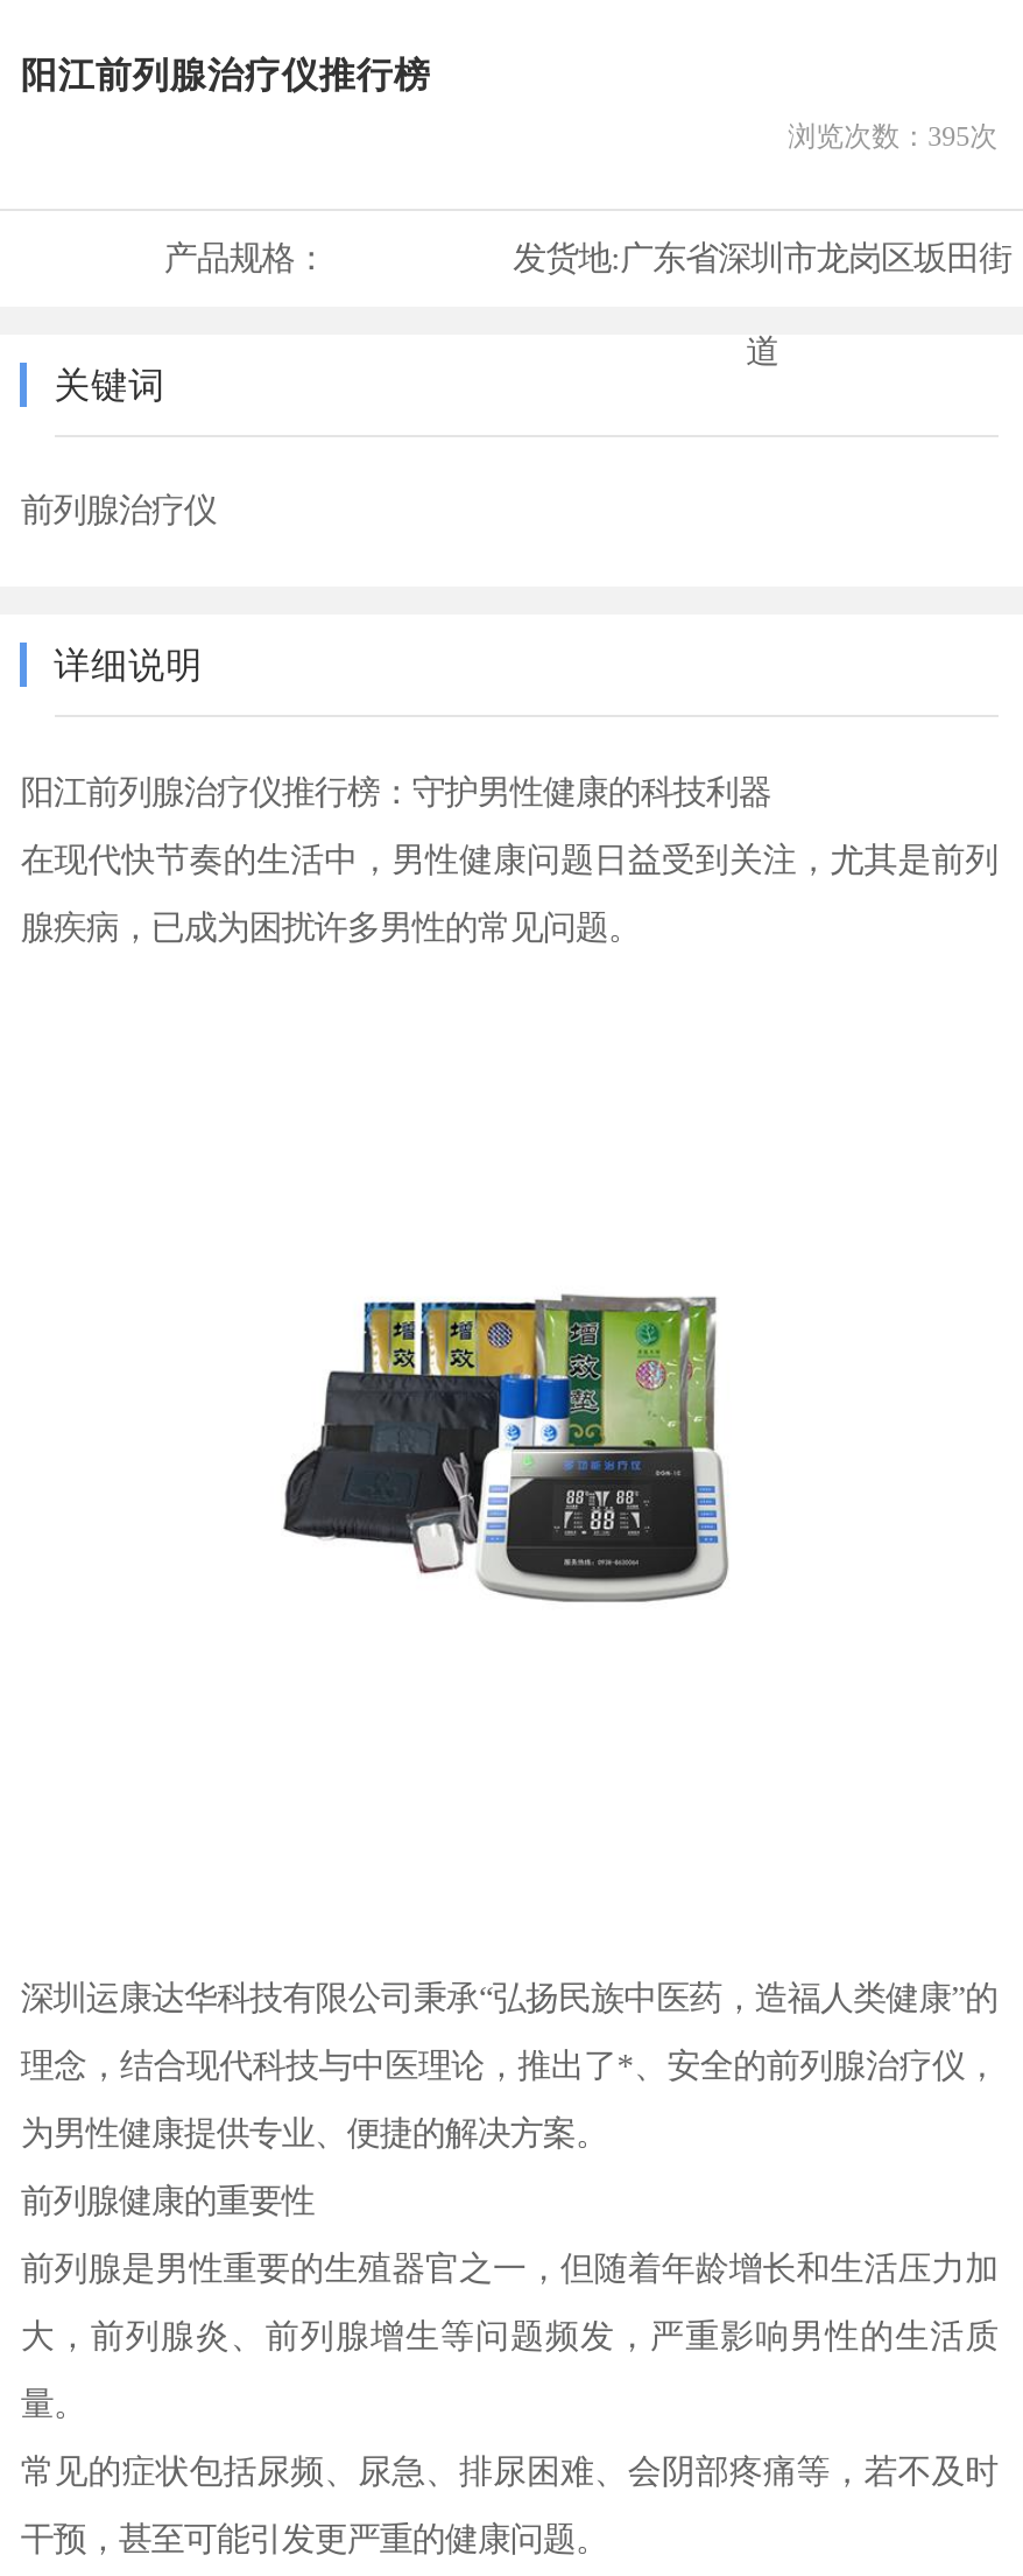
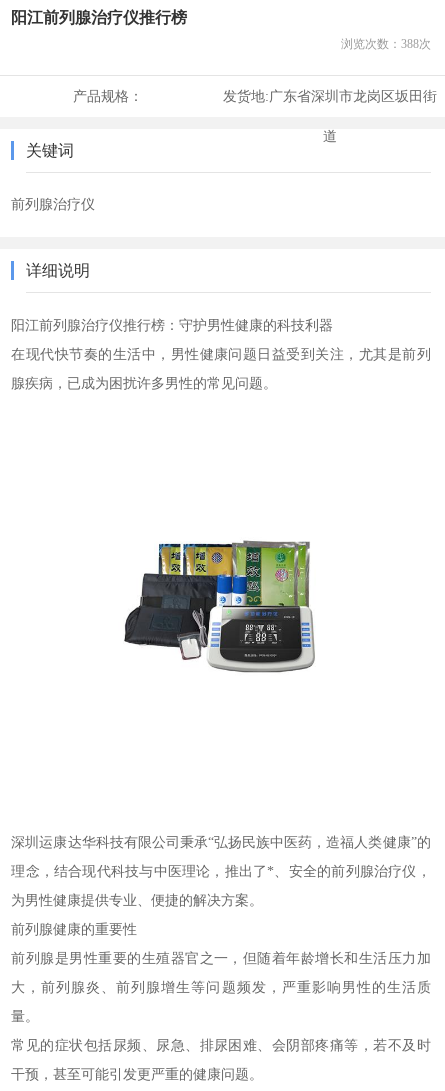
- 浏览次数：395次
+ 浏览次数：388次
